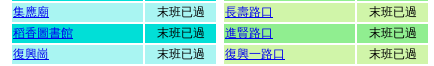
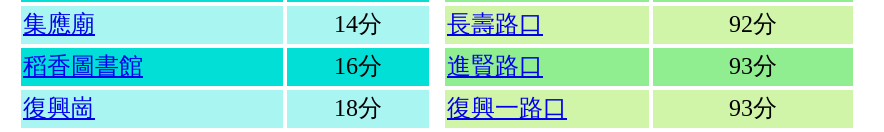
- 末班已過
+ 14分

- 末班已過
+ 92分

- 末班已過
+ 16分

- 末班已過
+ 93分

- 末班已過
+ 18分

- 末班已過
+ 93分
